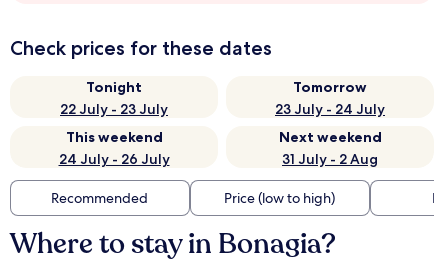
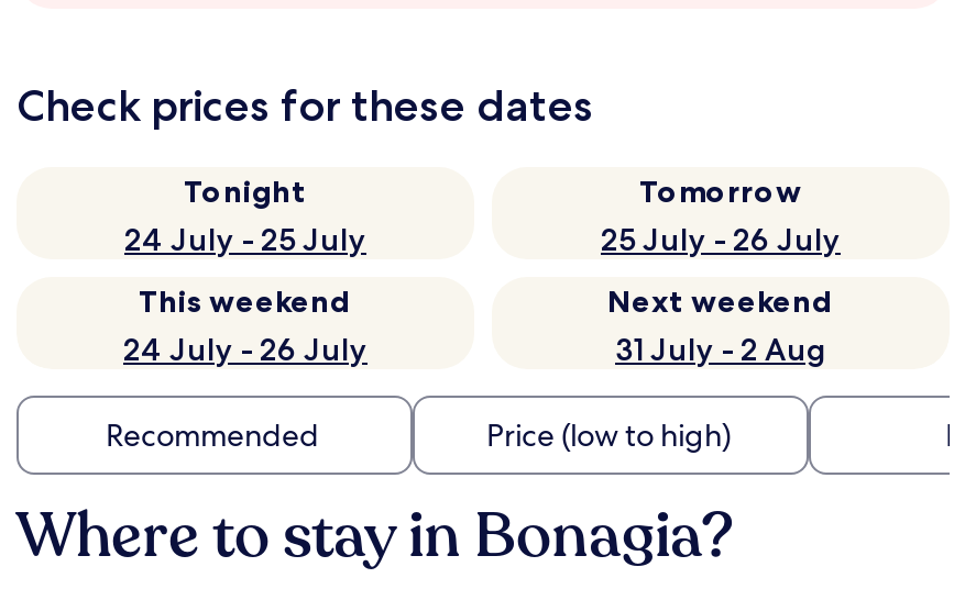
- 22 July - 23 July
+ 24 July - 25 July

- 23 July - 24 July
+ 25 July - 26 July
